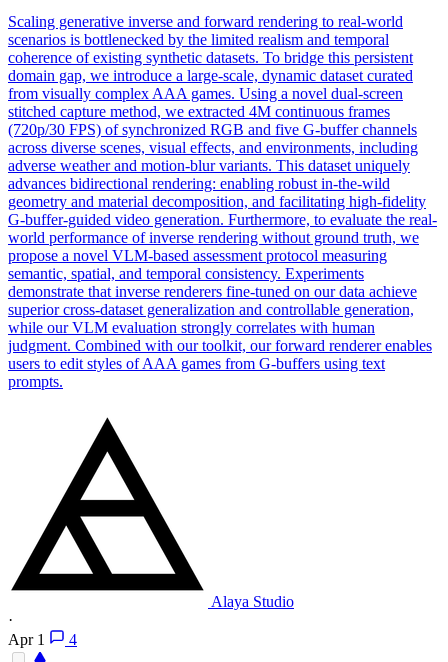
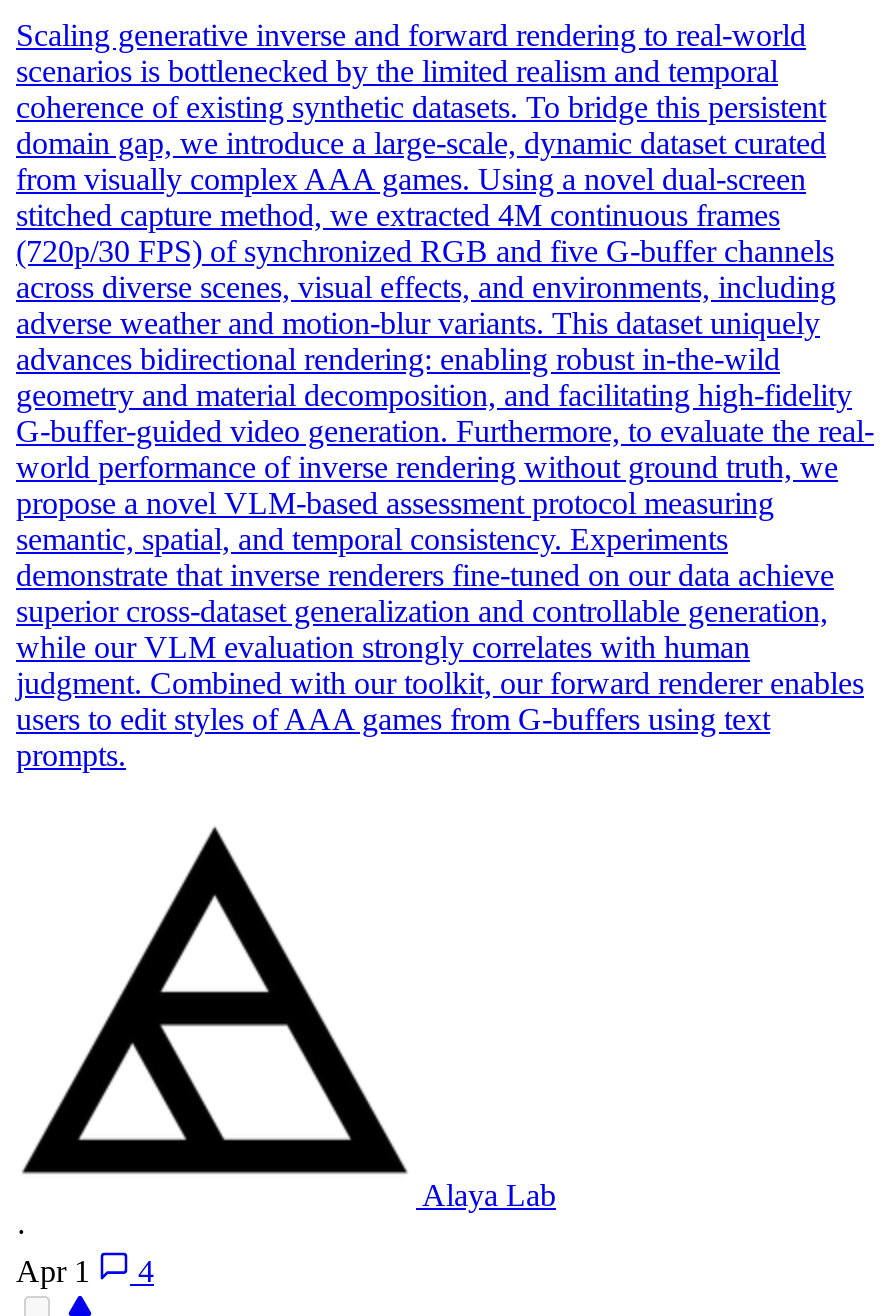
- Alaya Studio
+ Alaya Lab
